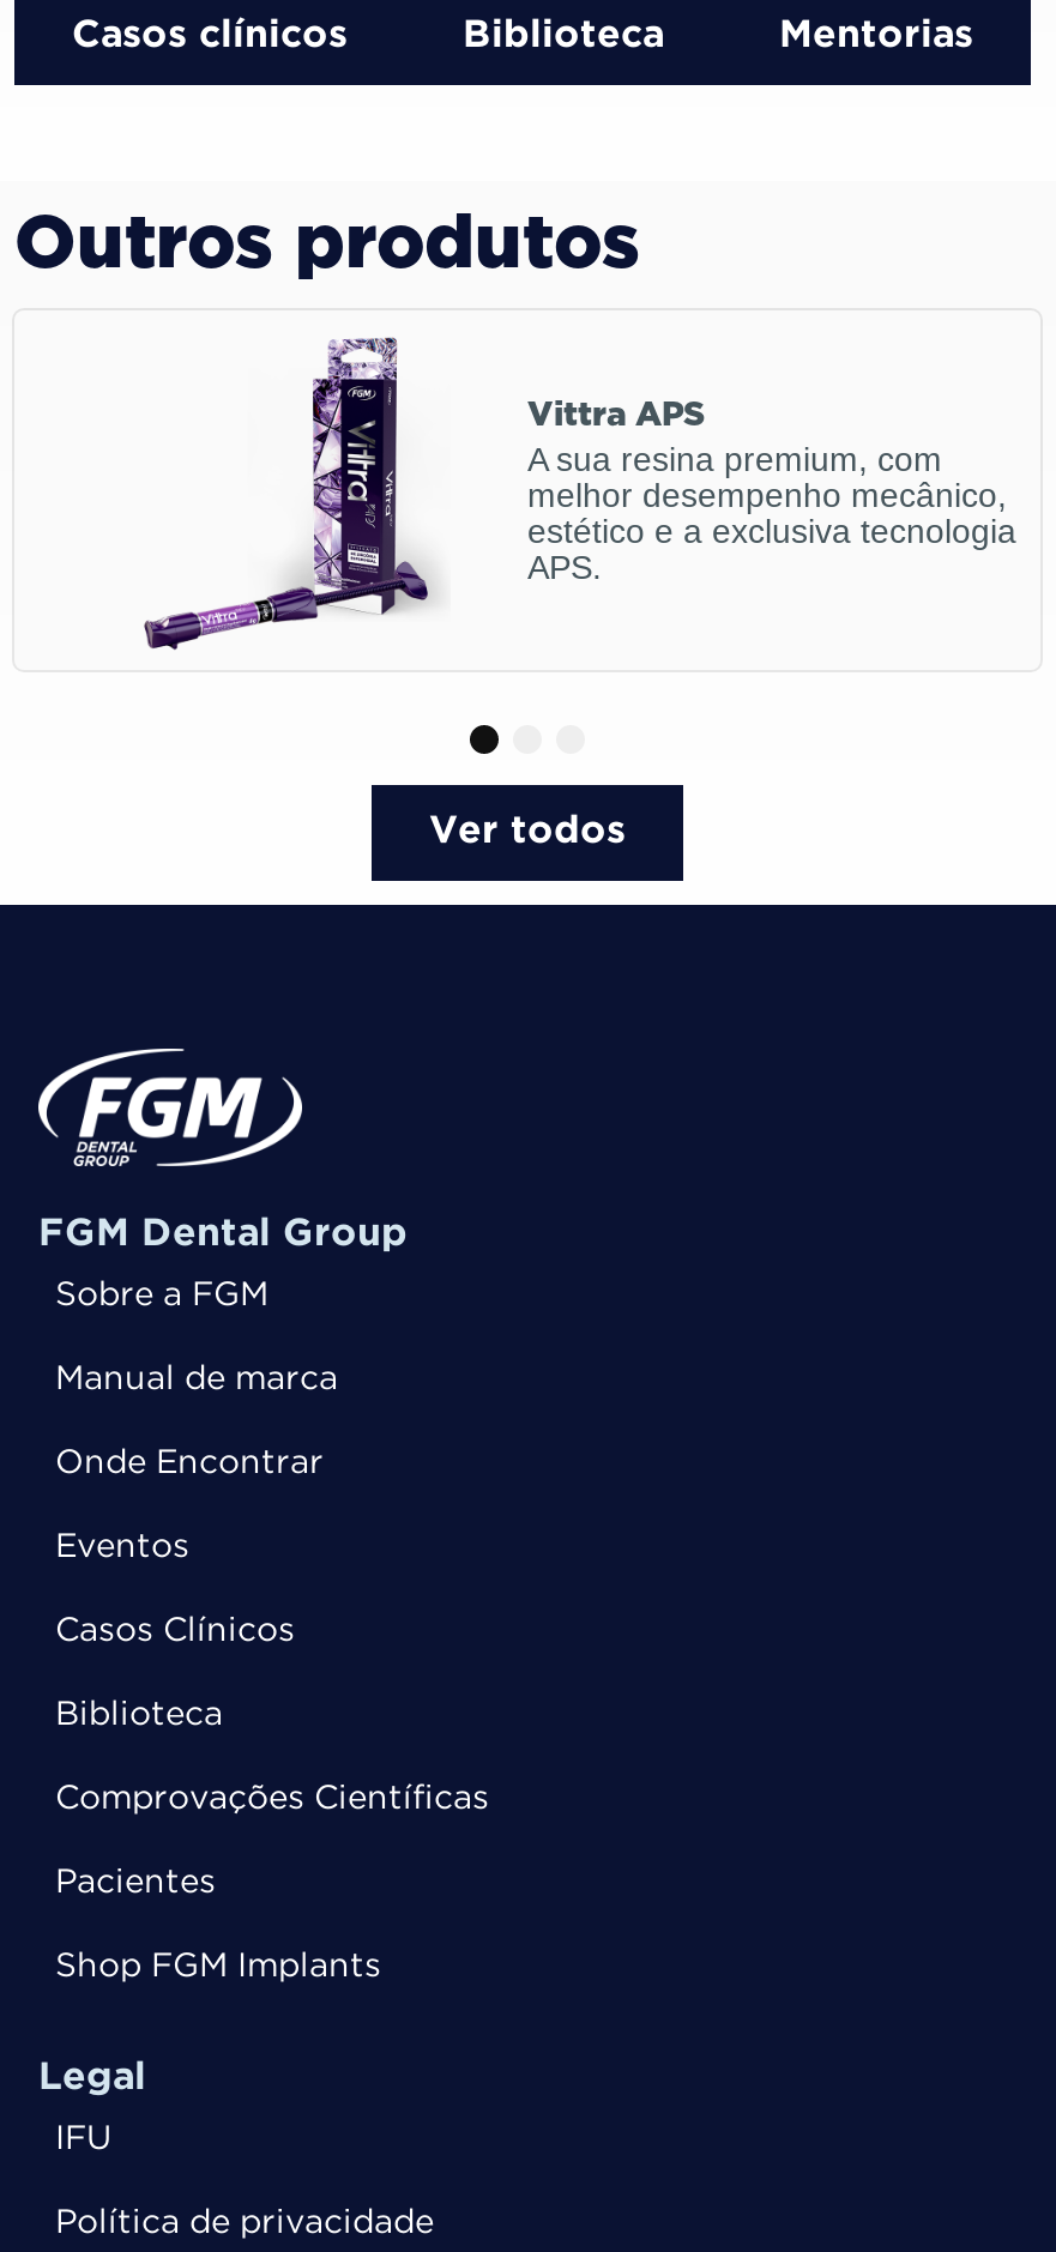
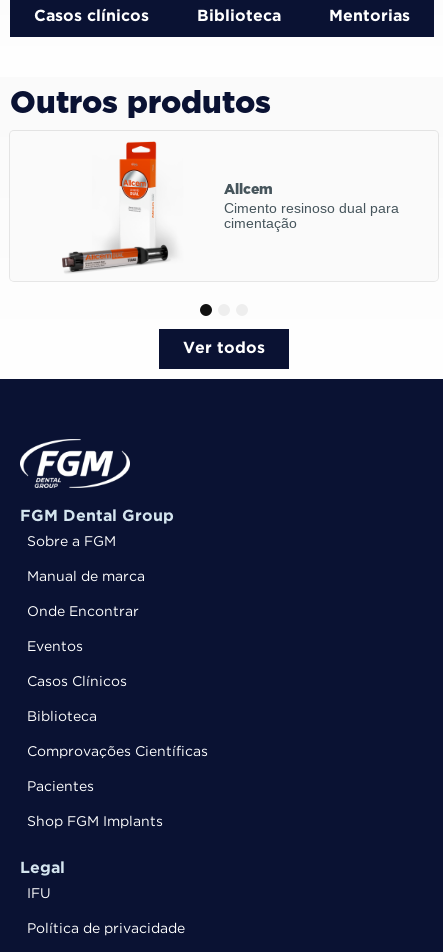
- [image]
- Vittra APS
- A sua resina premium, com
- melhor desempenho mecânico,
- estético e a exclusiva tecnologia
- APS.
+ [image]
+ Allcem
+ Cimento resinoso dual para
+ cimentação
